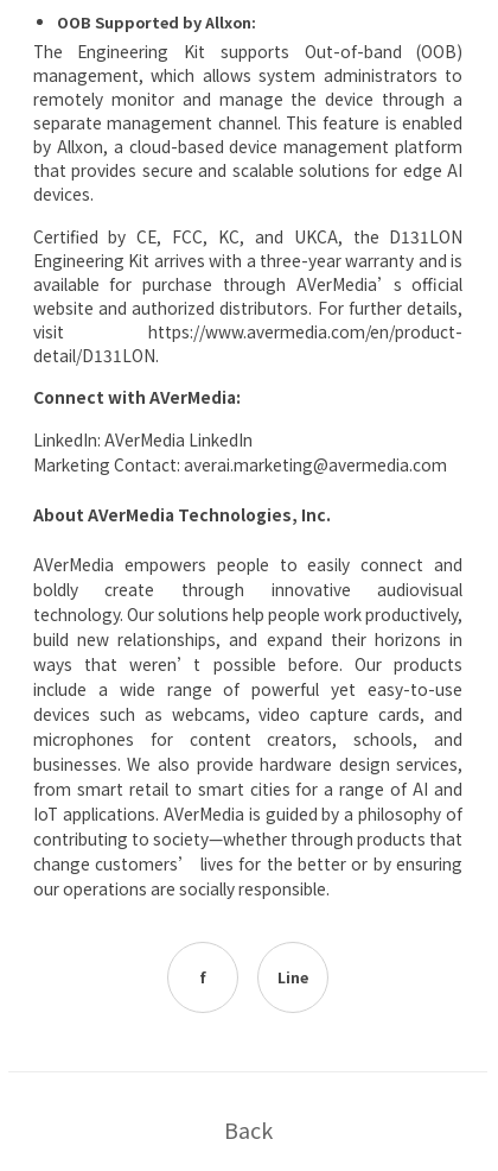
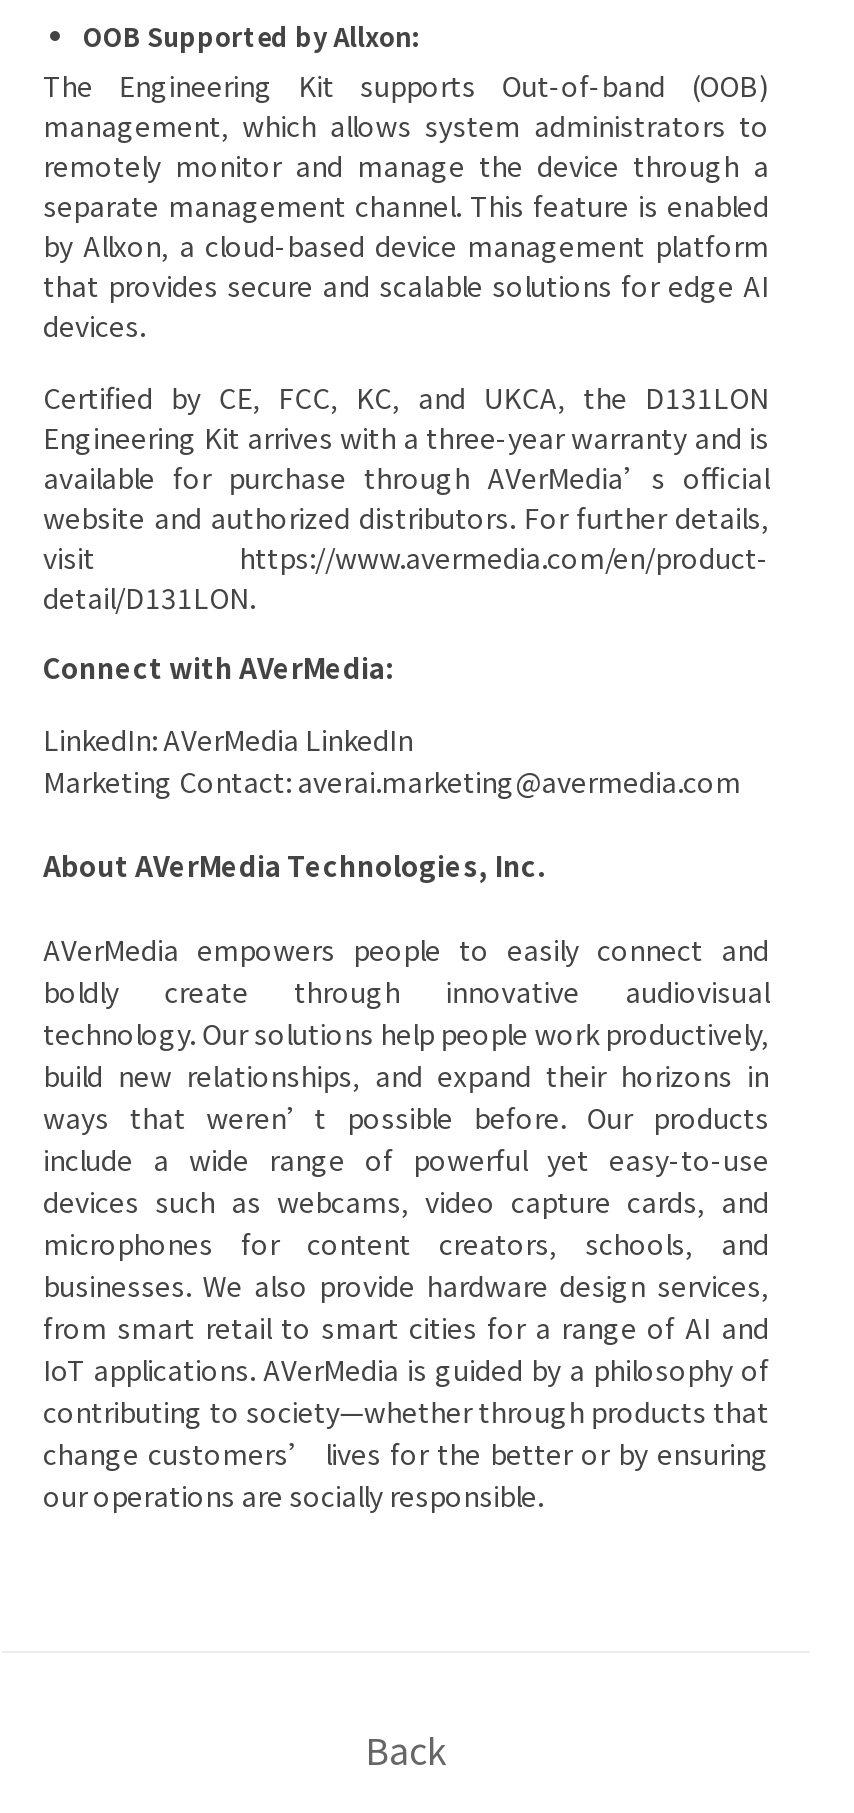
- f
- Line
